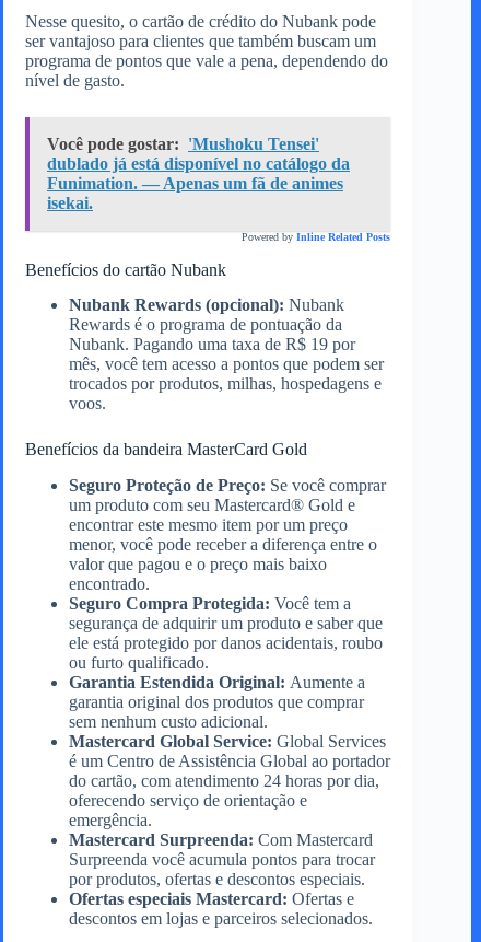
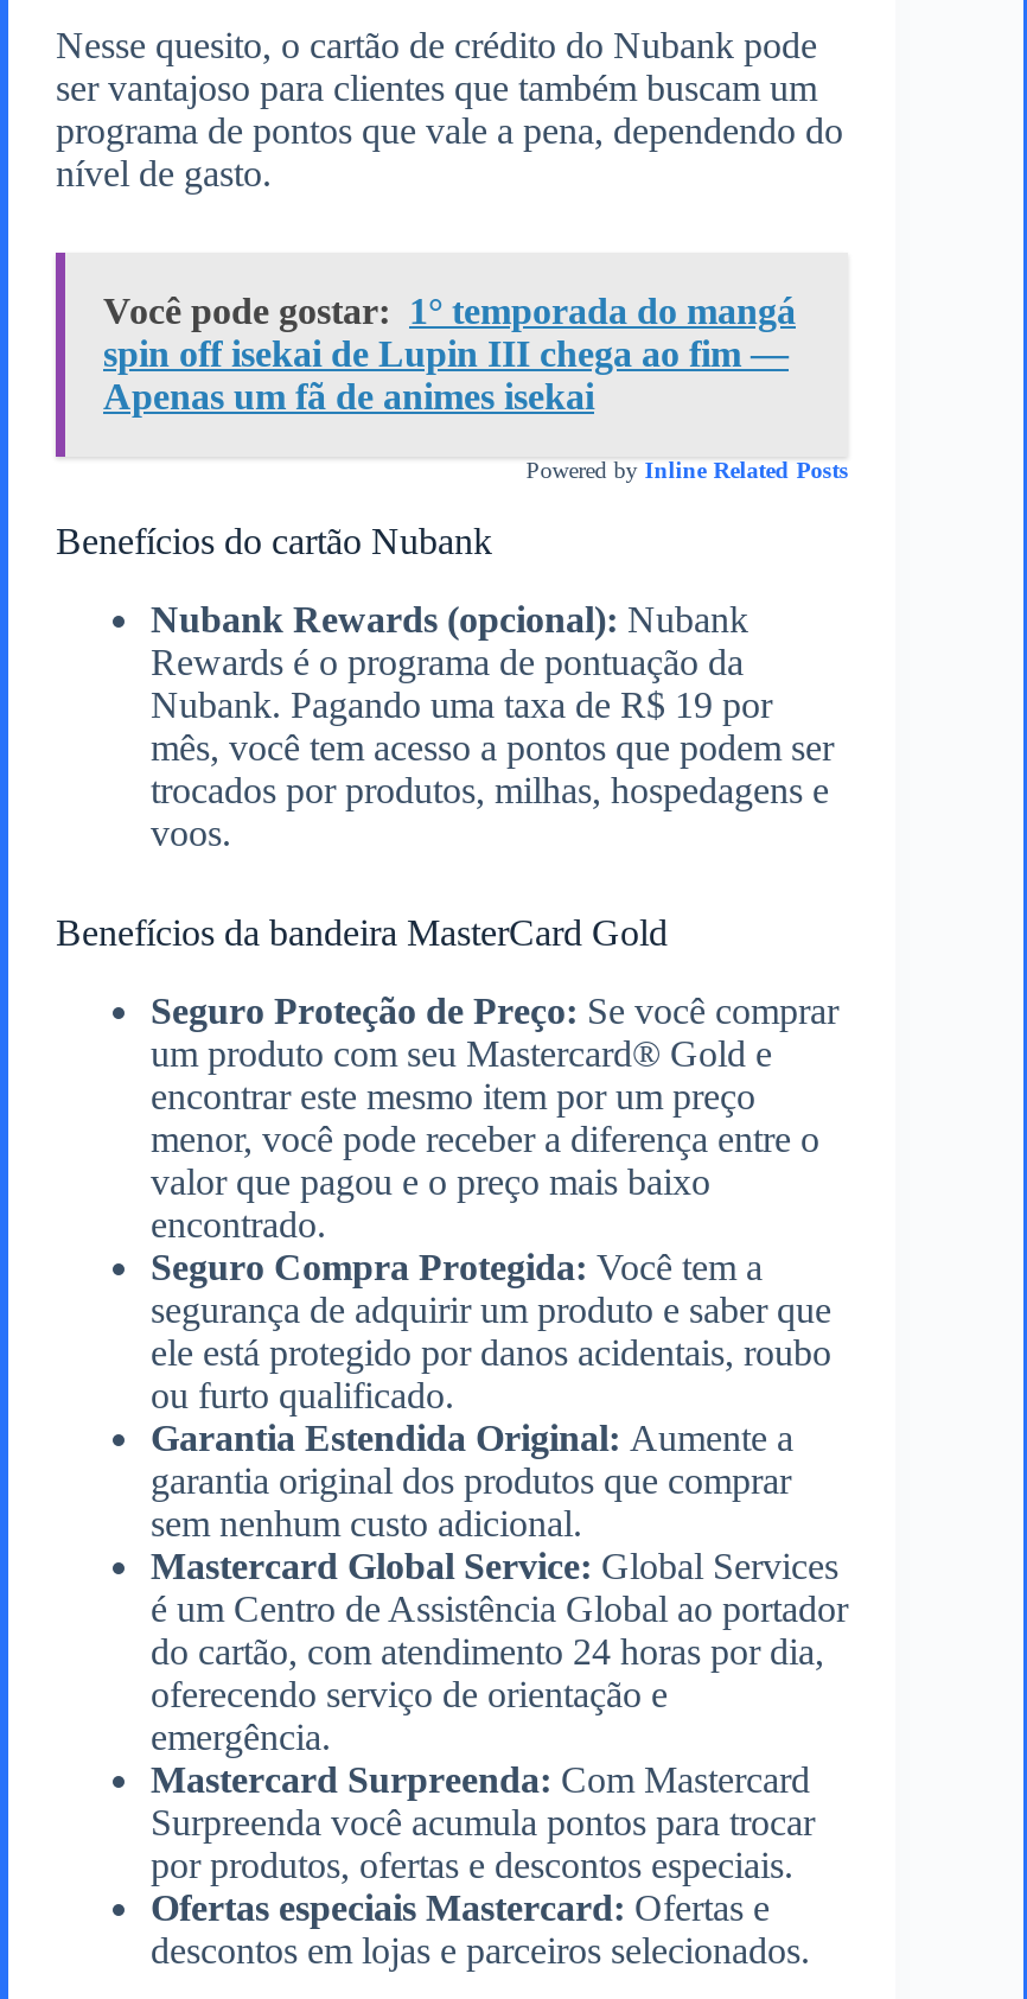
- Você pode gostar: 'Mushoku Tensei'
- dublado já está disponível no catálogo da
- Funimation. — Apenas um fã de animes
- isekai.
+ Você pode gostar: 1° temporada do mangá
+ spin off isekai de Lupin III chega ao fim —
+ Apenas um fã de animes isekai
